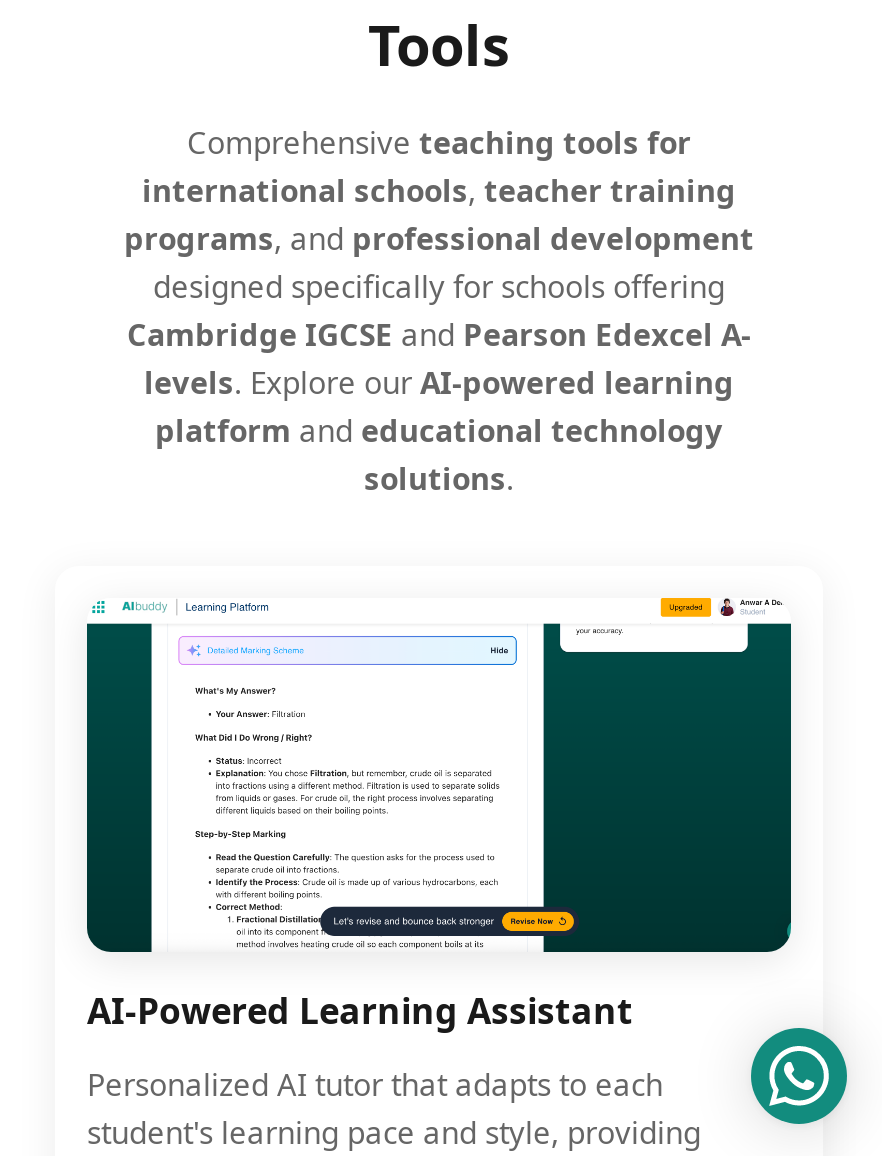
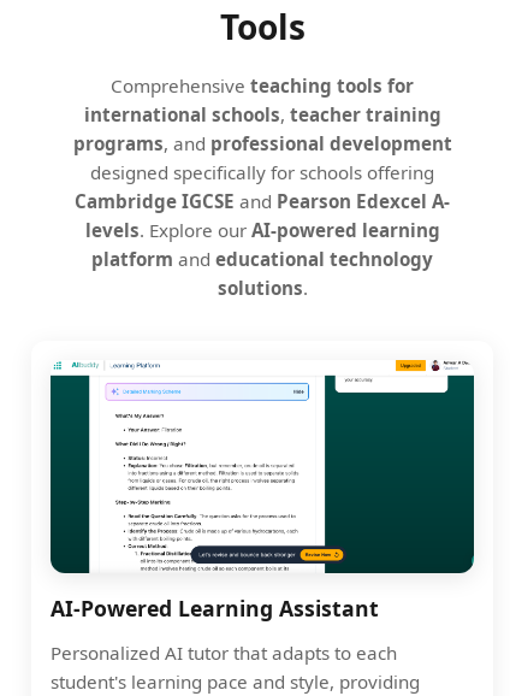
- [image]
